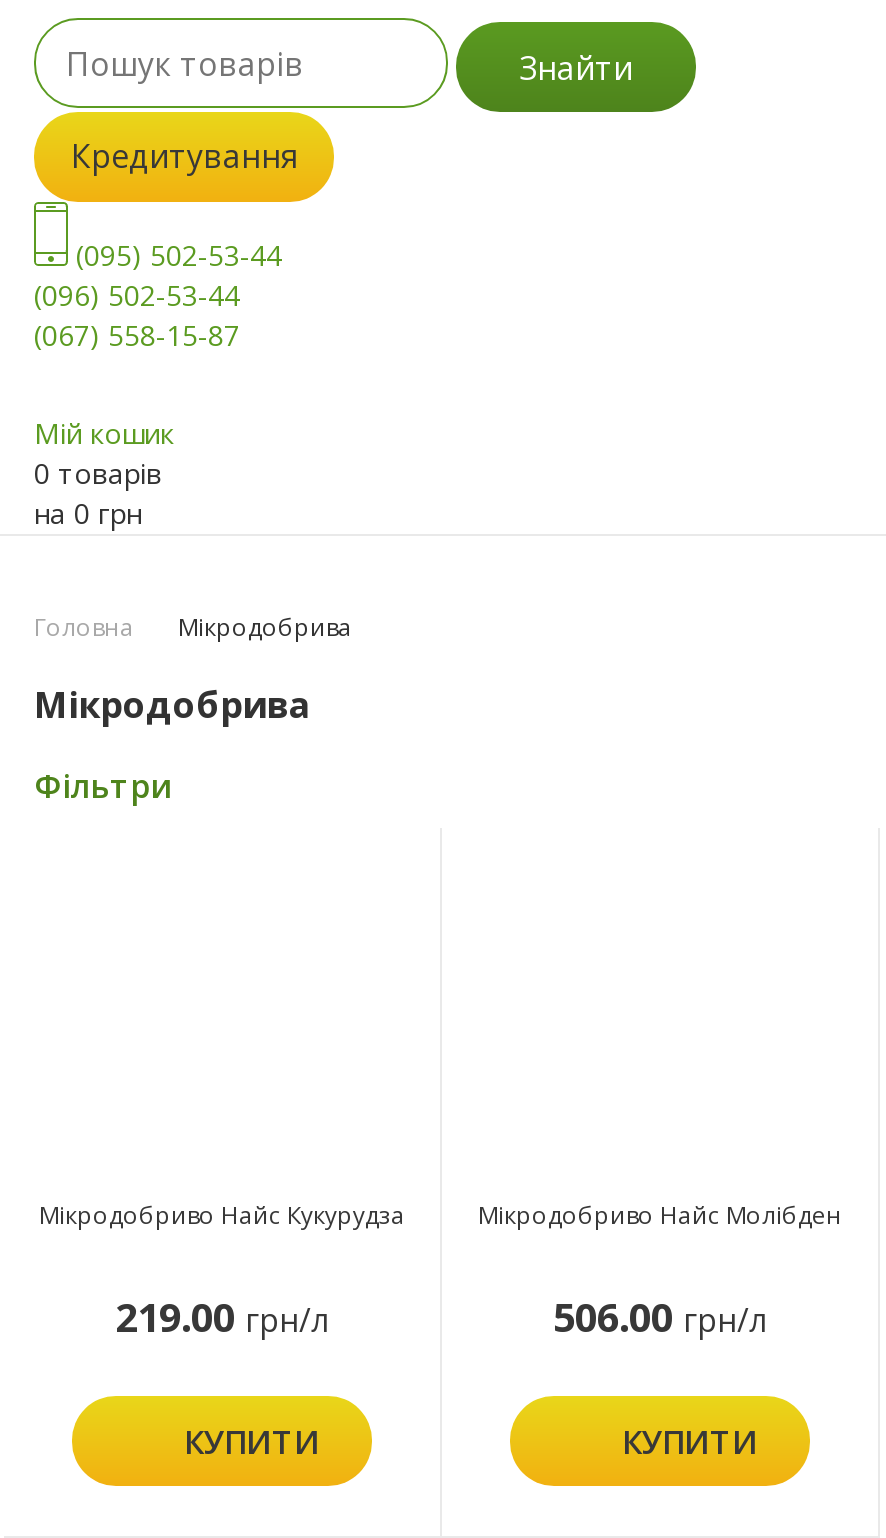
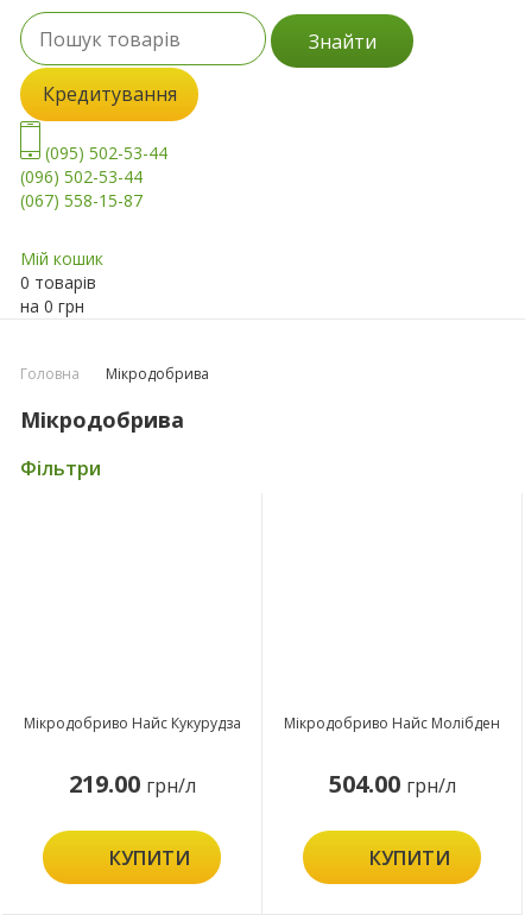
- 506.00 грн/л
+ 504.00 грн/л
